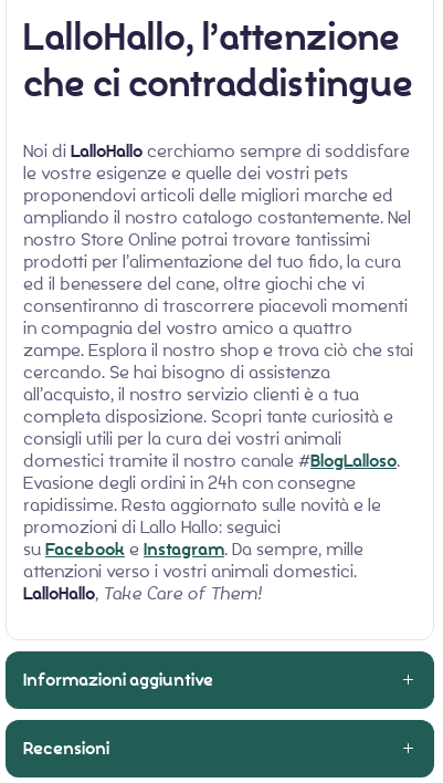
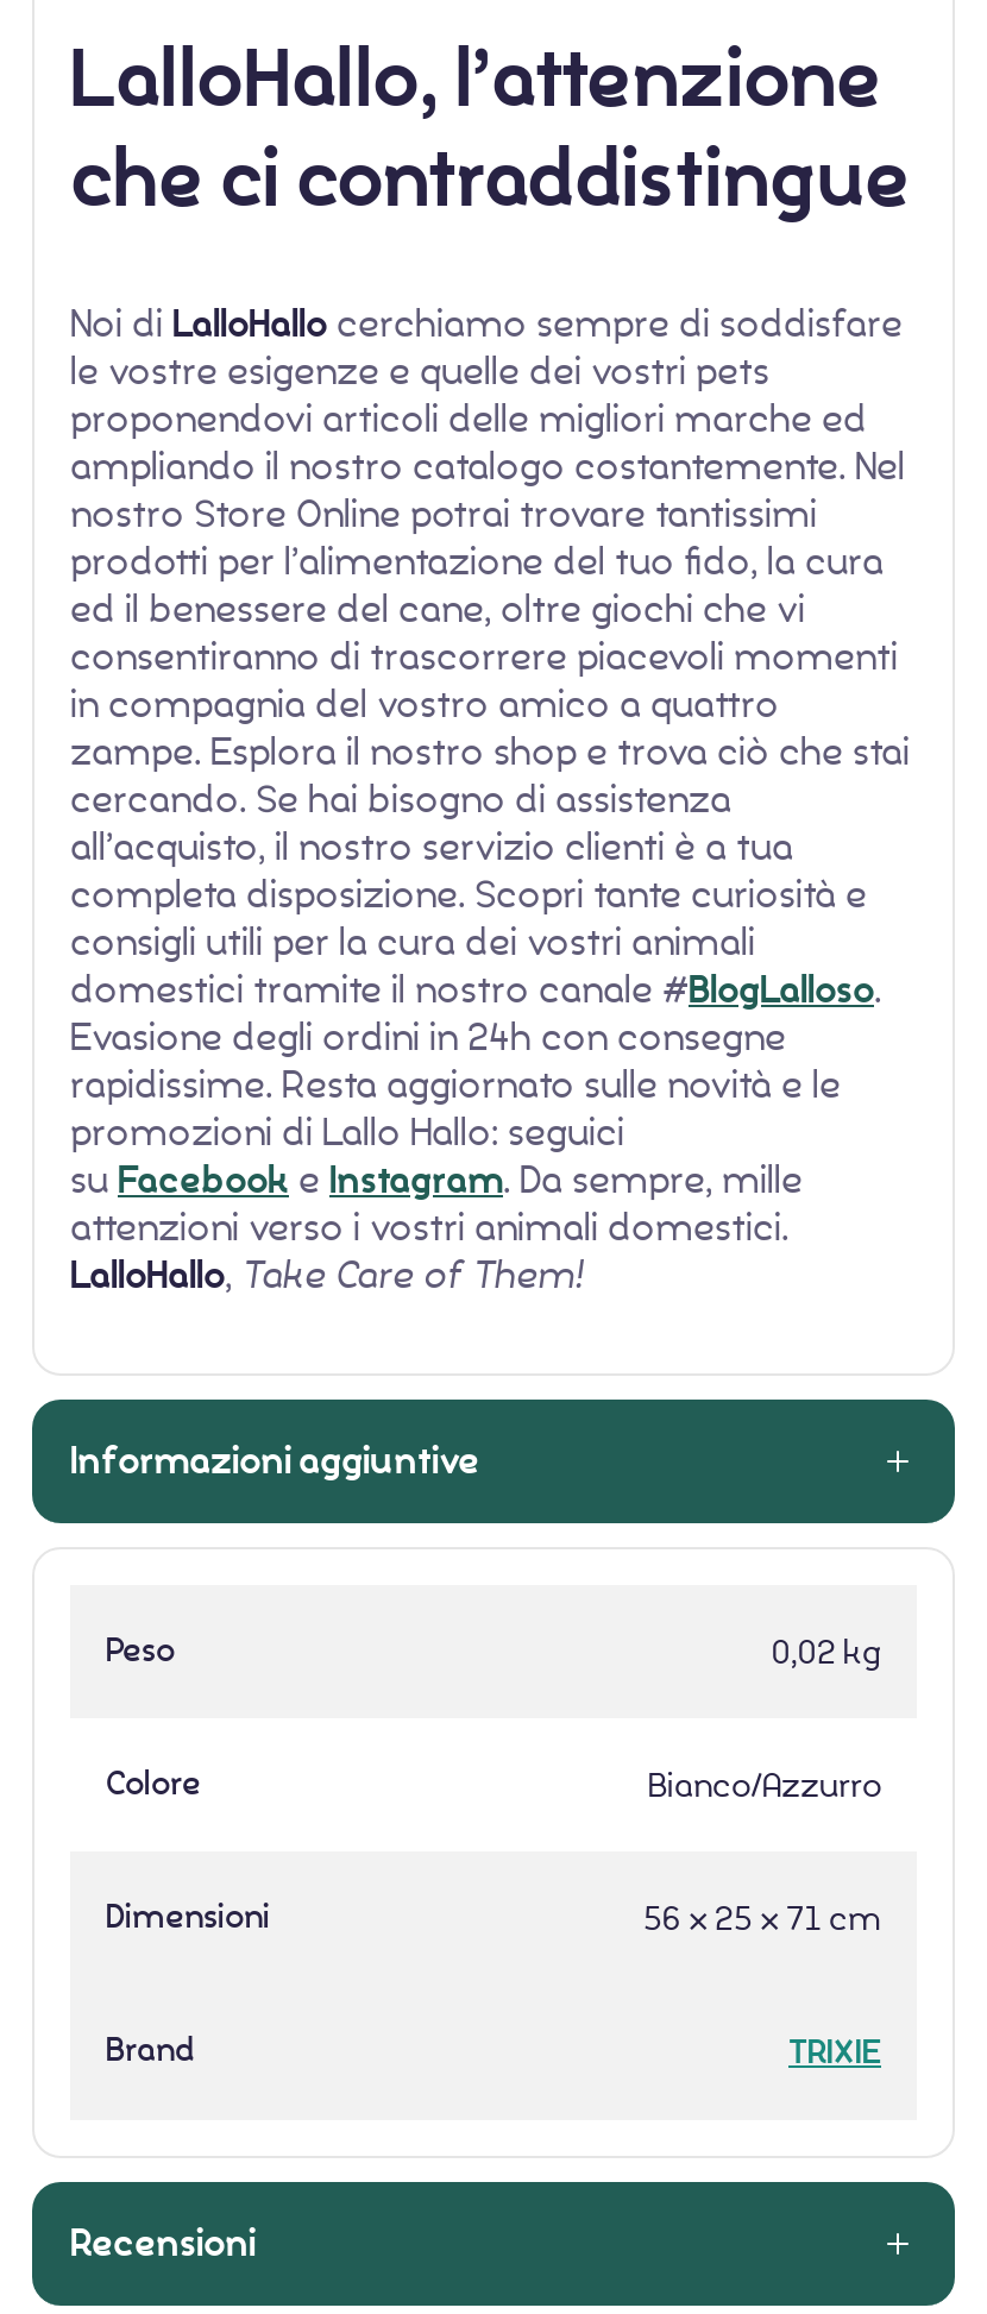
+ Peso
+ 0,02 kg
+ Colore
+ Bianco/Azzurro
+ Dimensioni
+ 56 × 25 × 71 cm
+ Brand
+ TRIXIE
